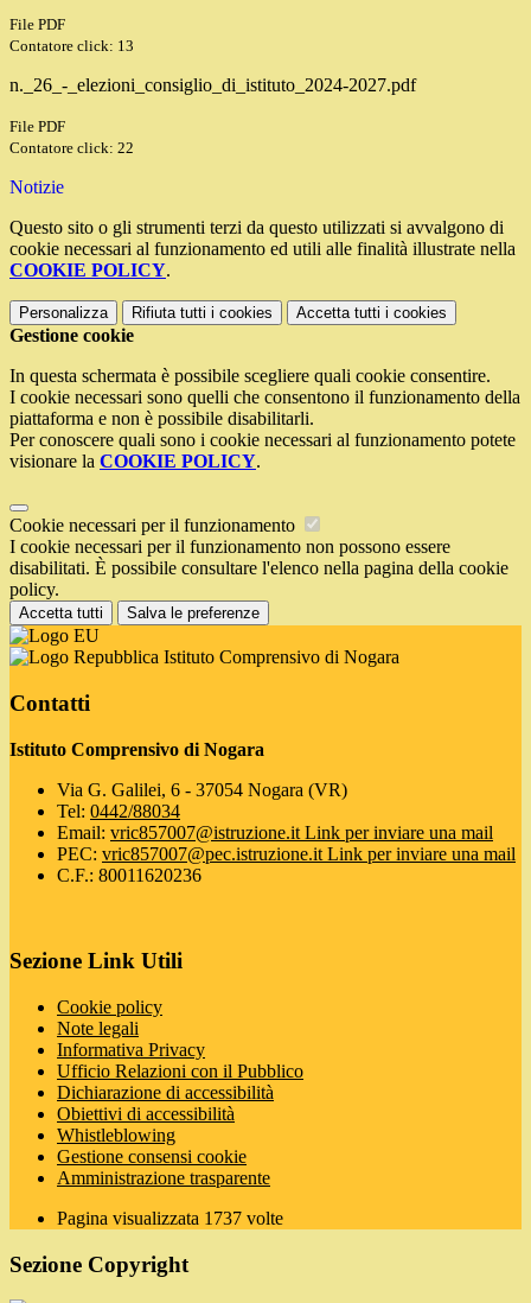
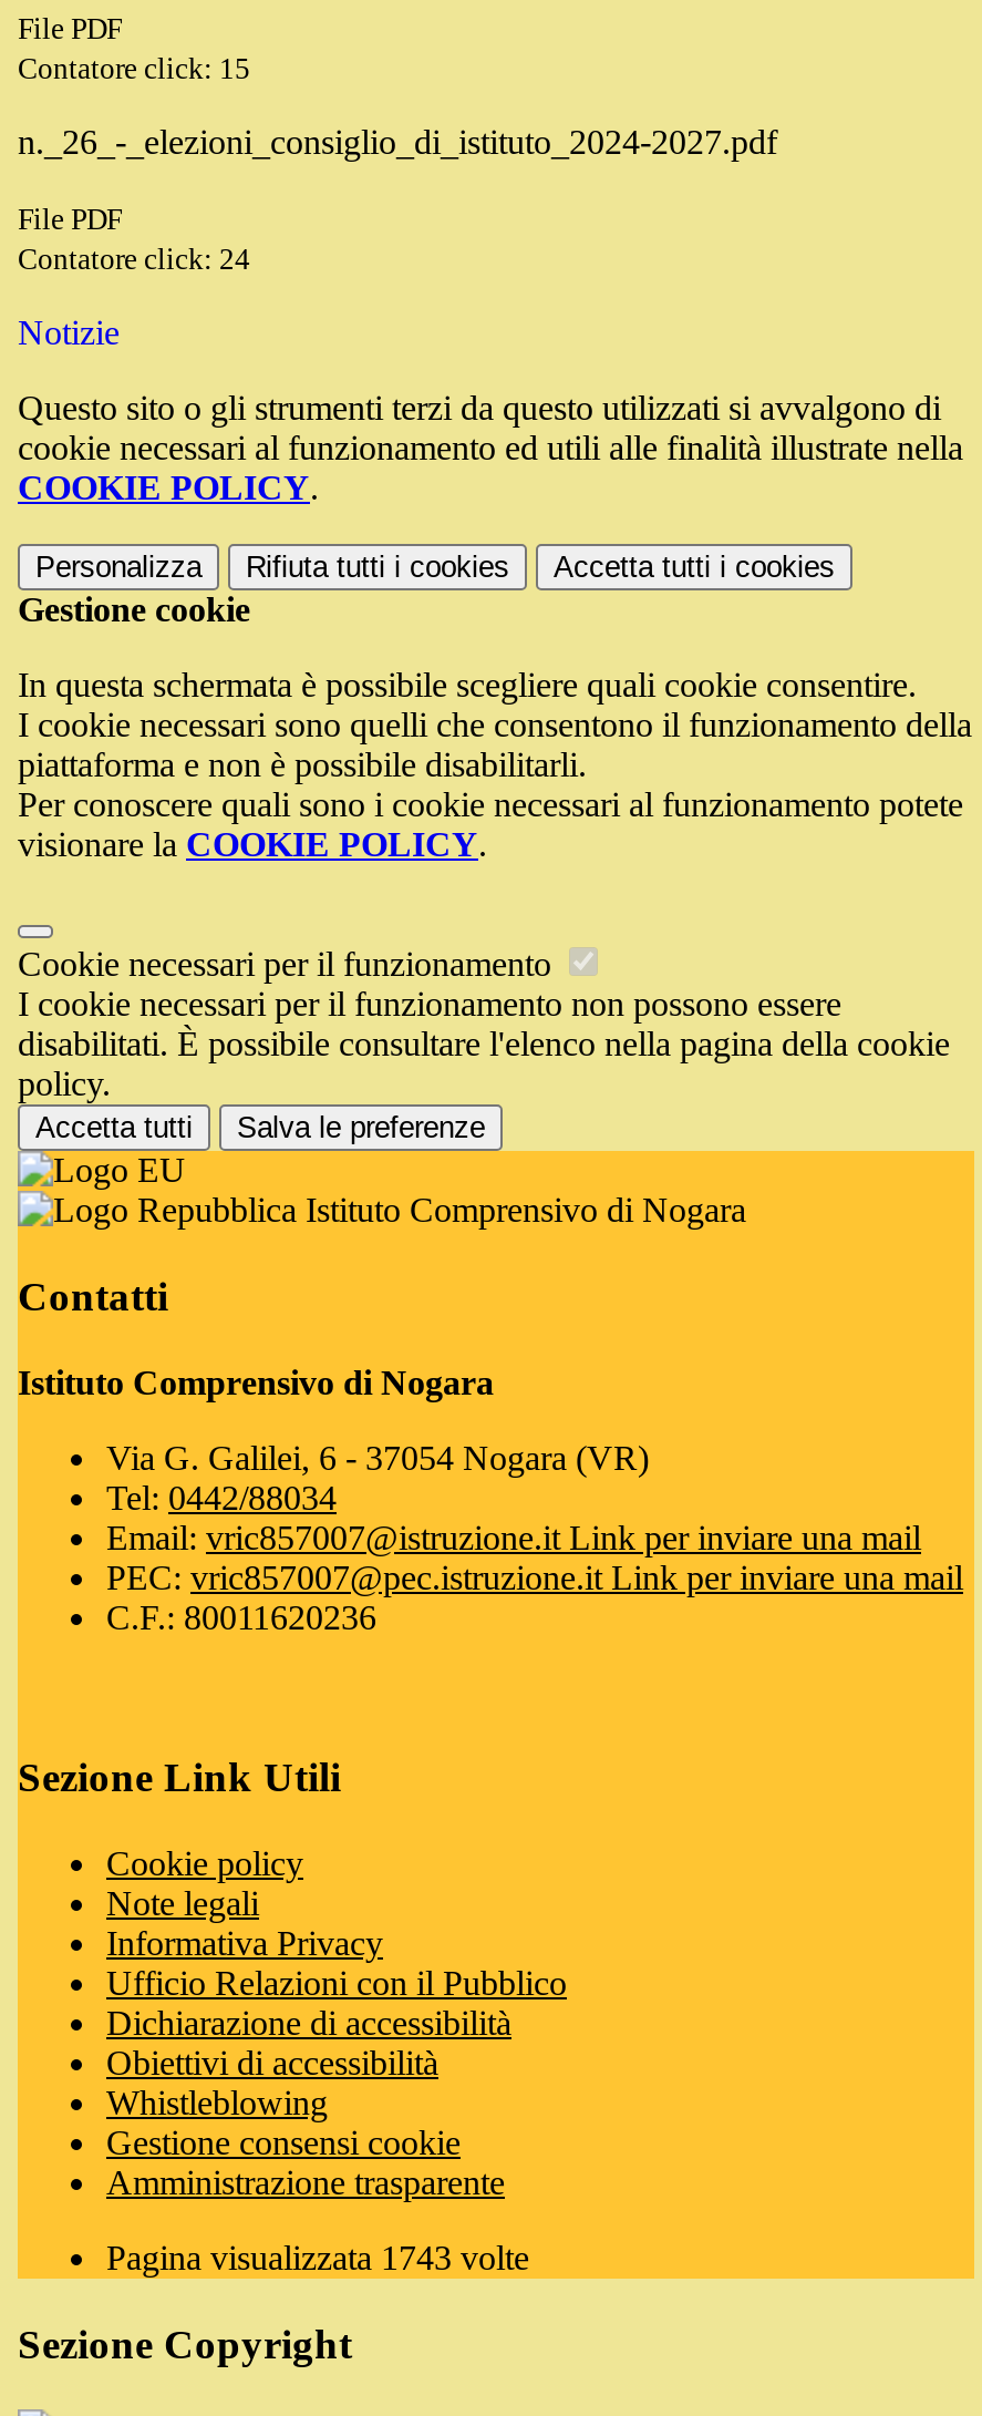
- Contatore click: 13
+ Contatore click: 15

- Contatore click: 22
+ Contatore click: 24

- Pagina visualizzata 1737 volte
+ Pagina visualizzata 1743 volte
